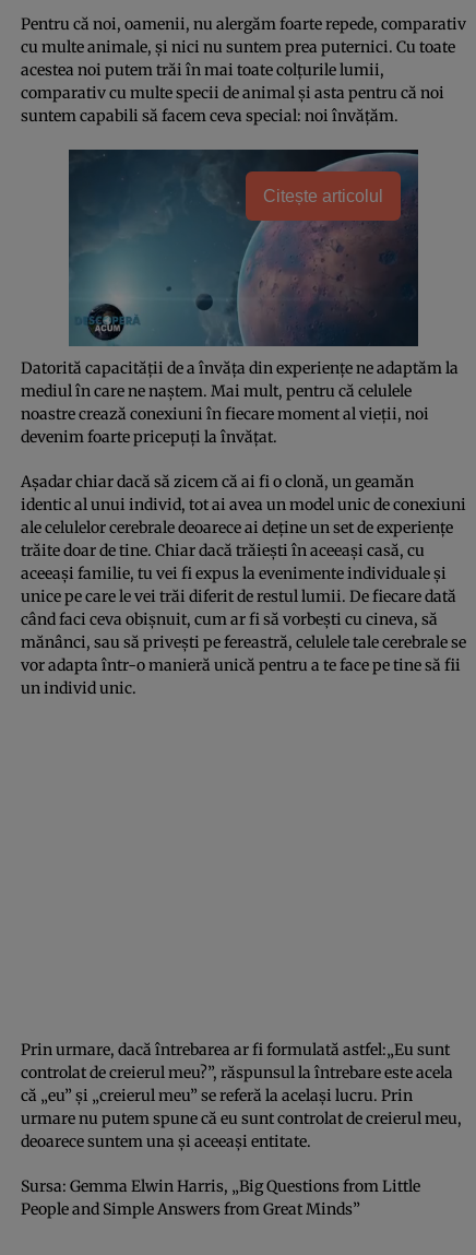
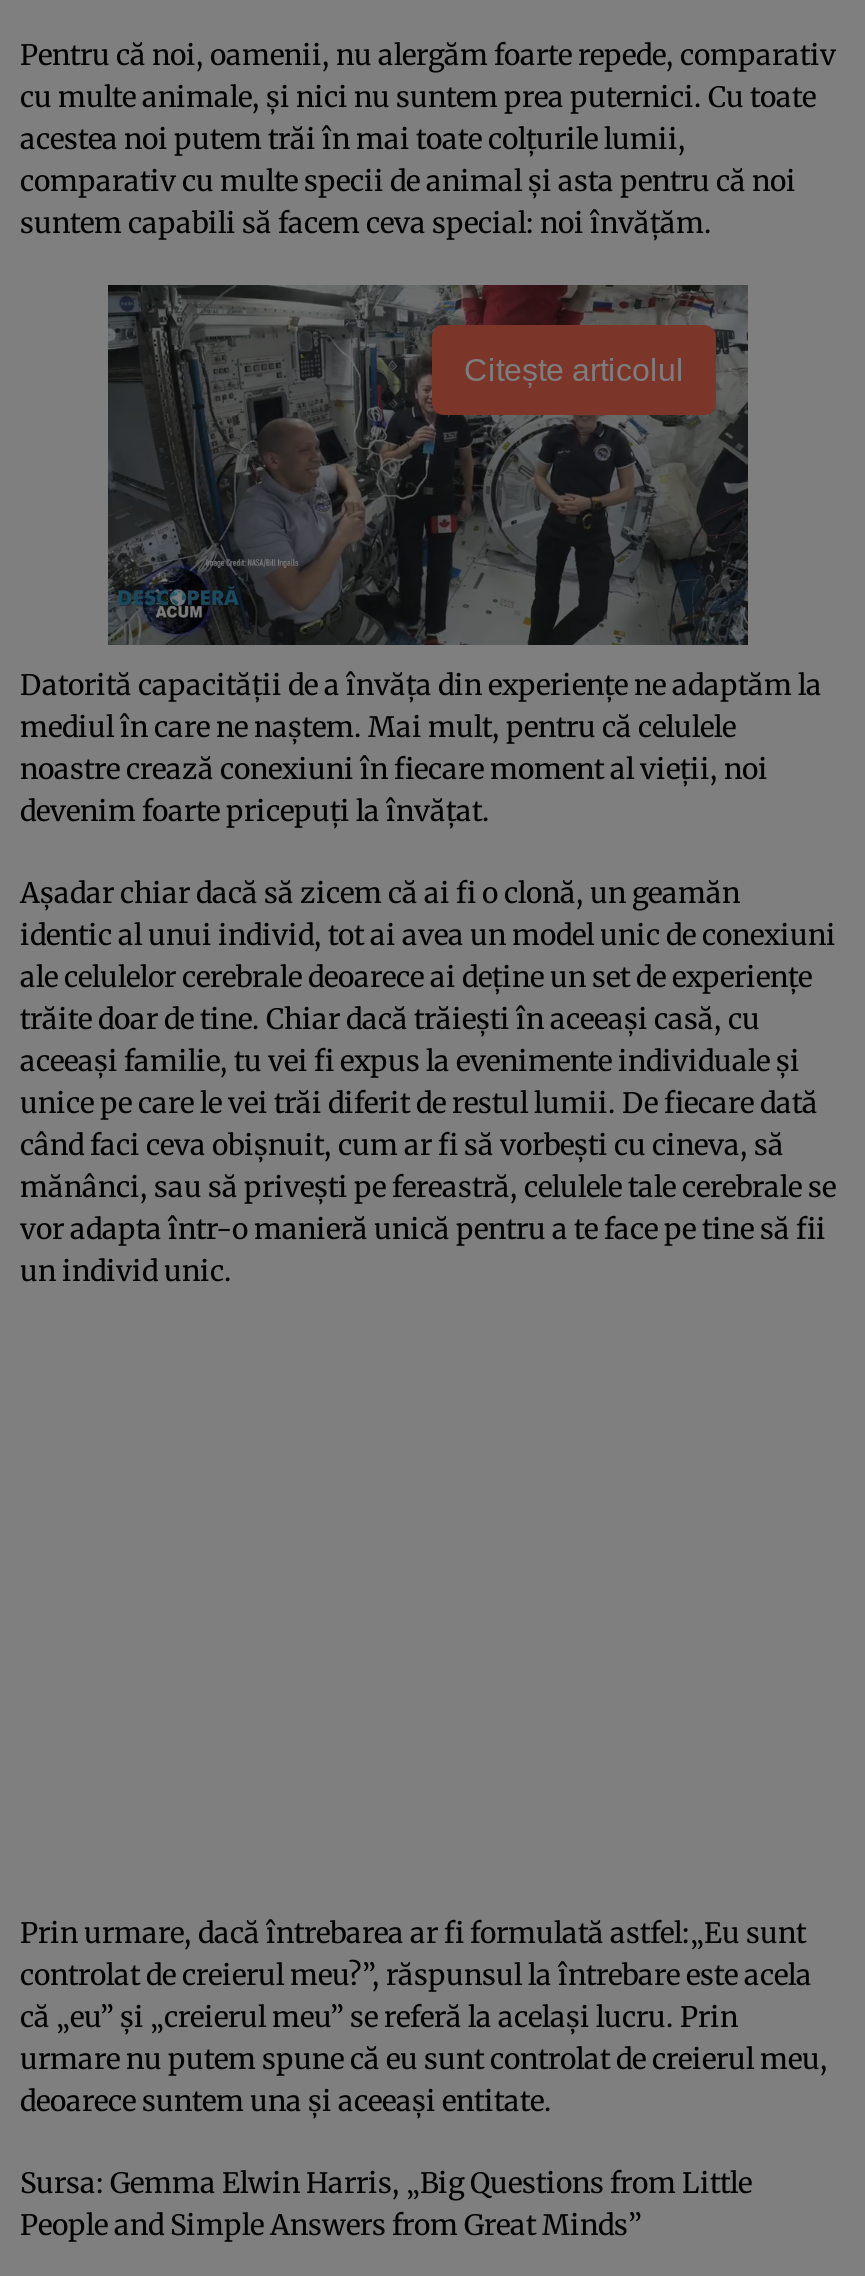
- [image]
+ [image]
